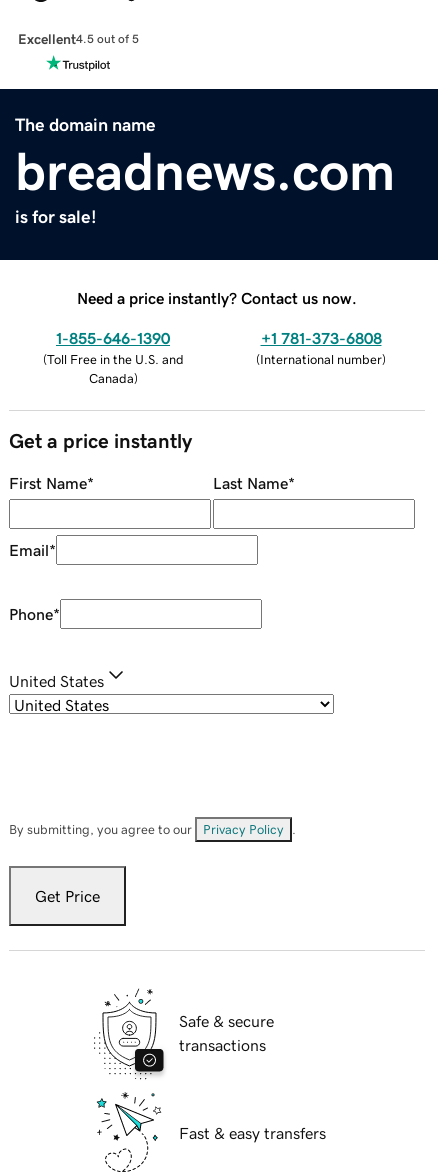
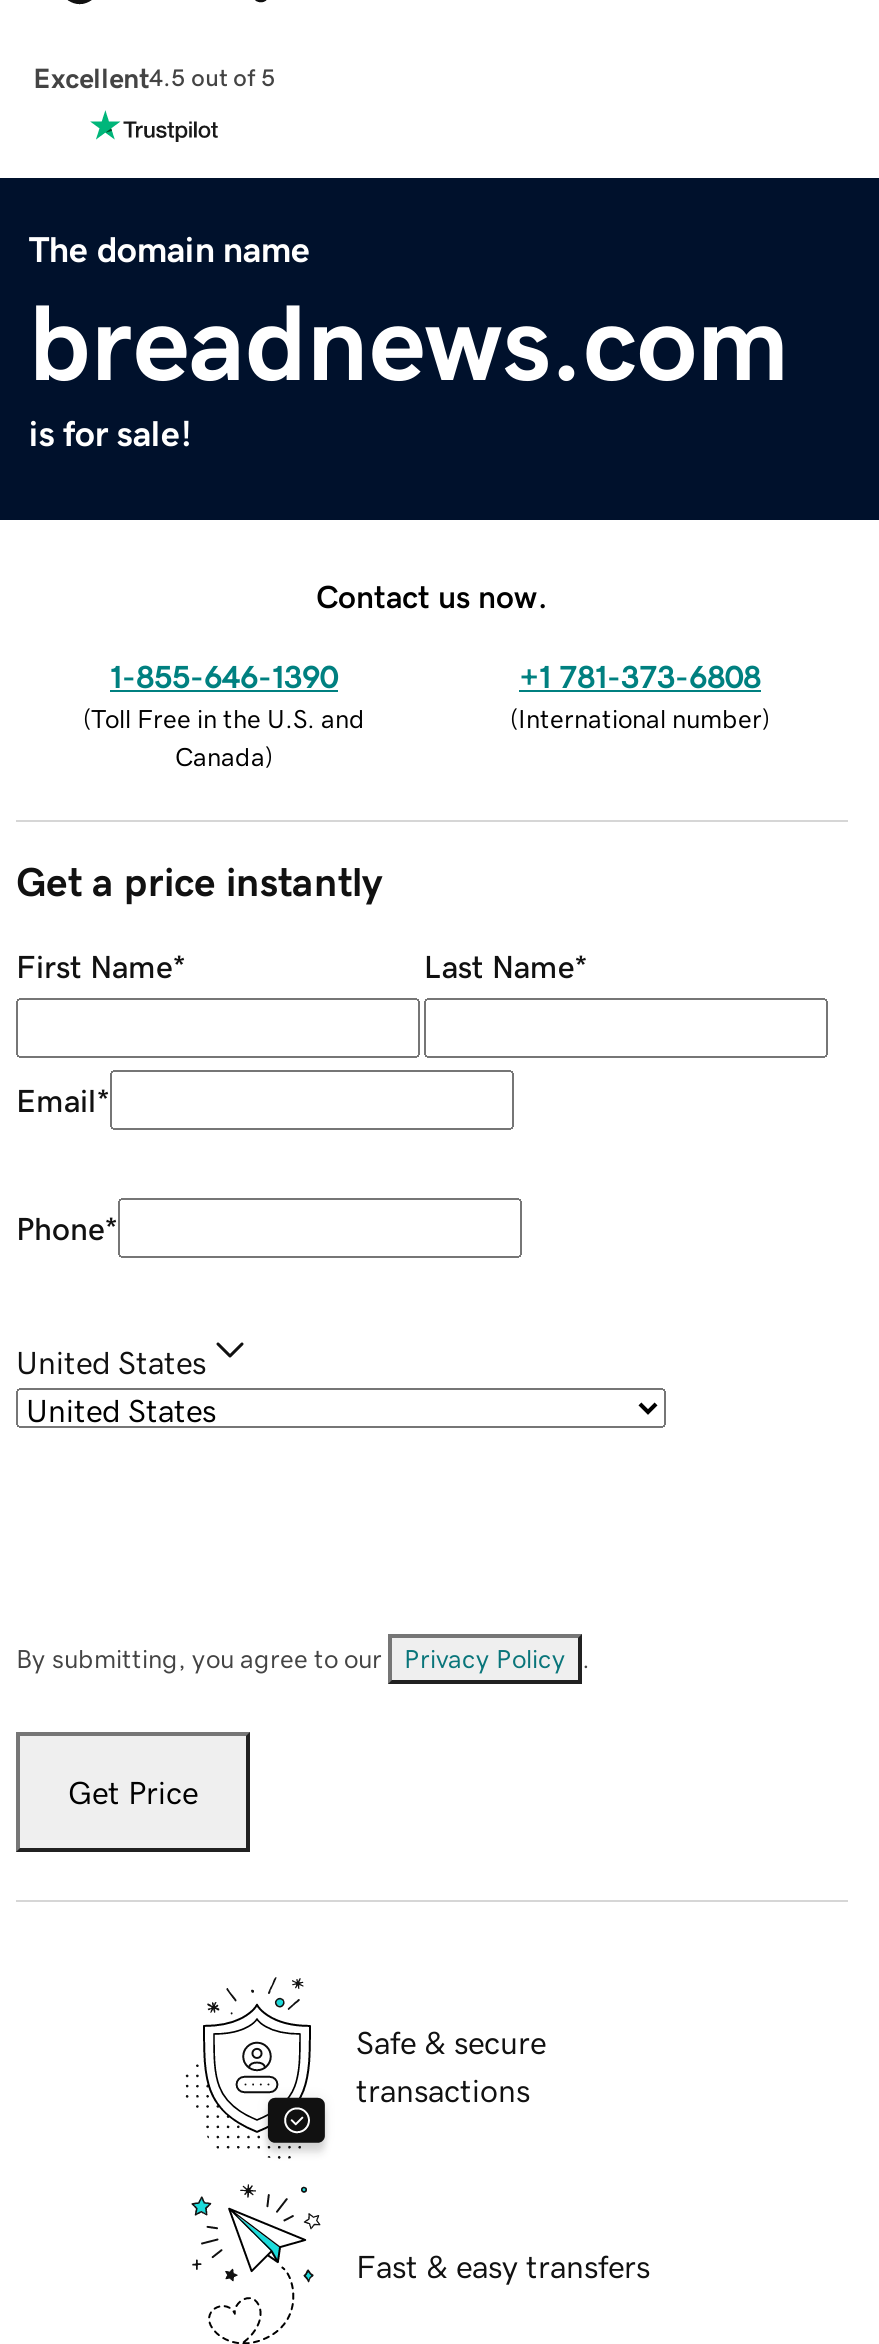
- Need a price instantly? Contact us now.
+ Contact us now.
